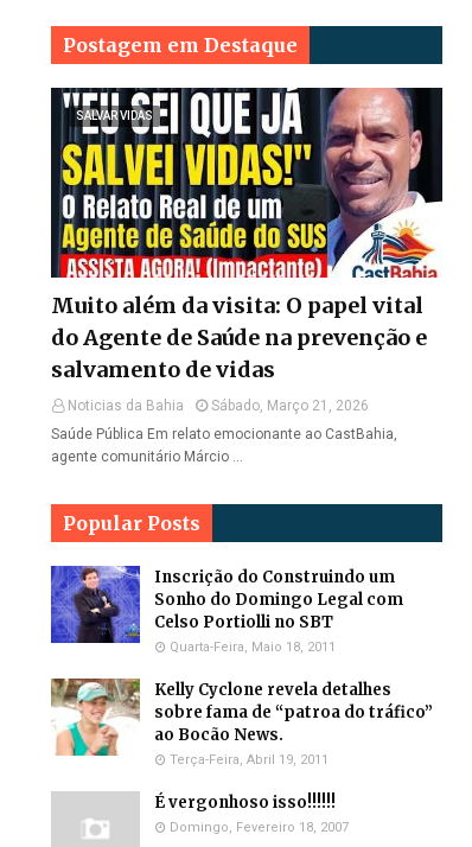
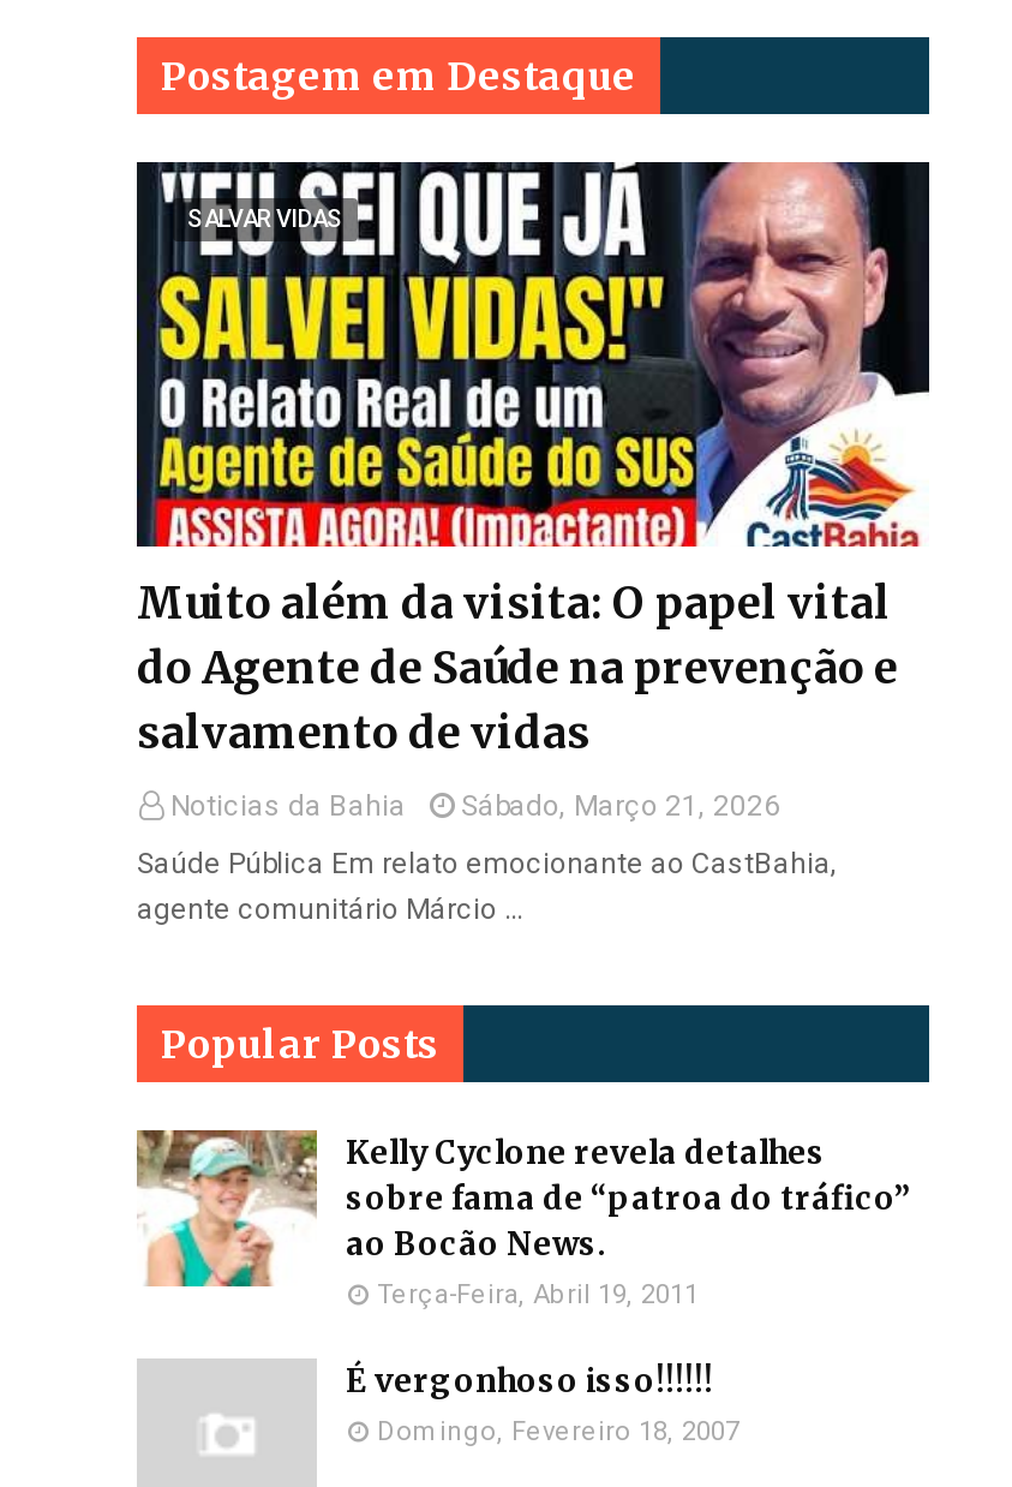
- [image]
- Inscrição do Construindo um
- Sonho do Domingo Legal com
- Celso Portiolli no SBT
- Quarta-Feira, Maio 18, 2011
